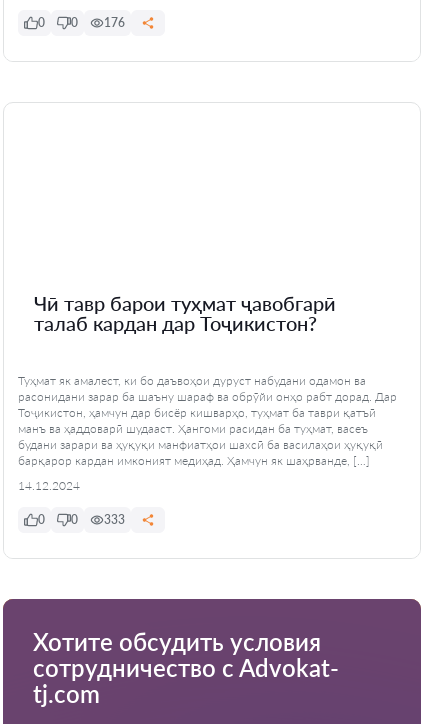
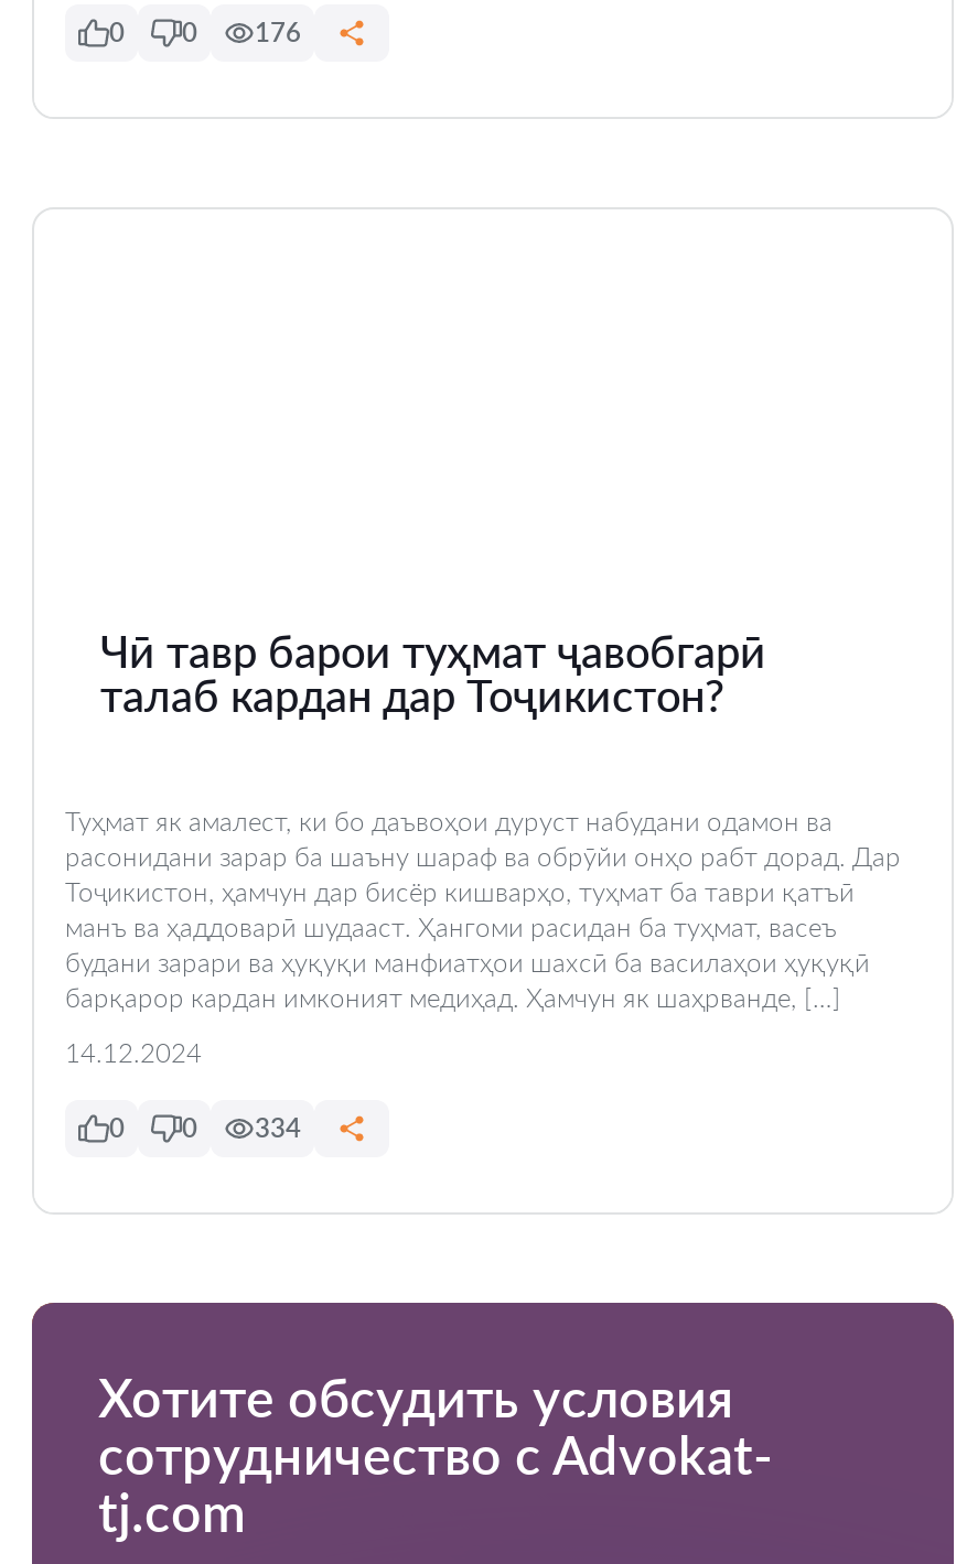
- 333
+ 334
